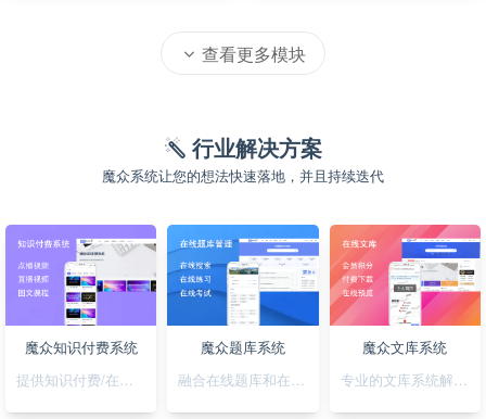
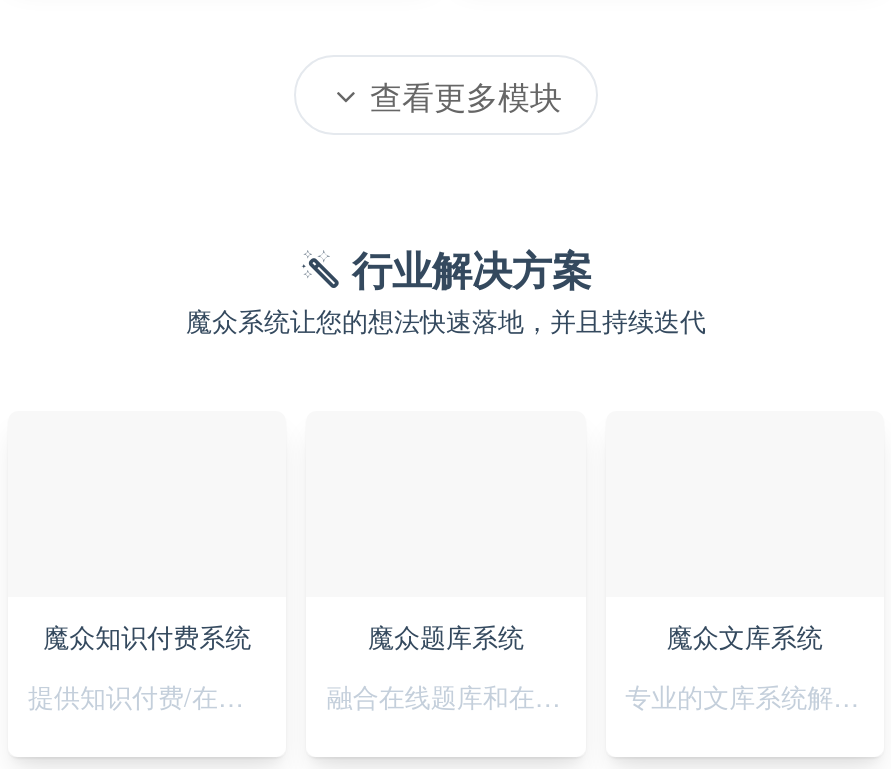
- [image]

- [image]

- [image]
